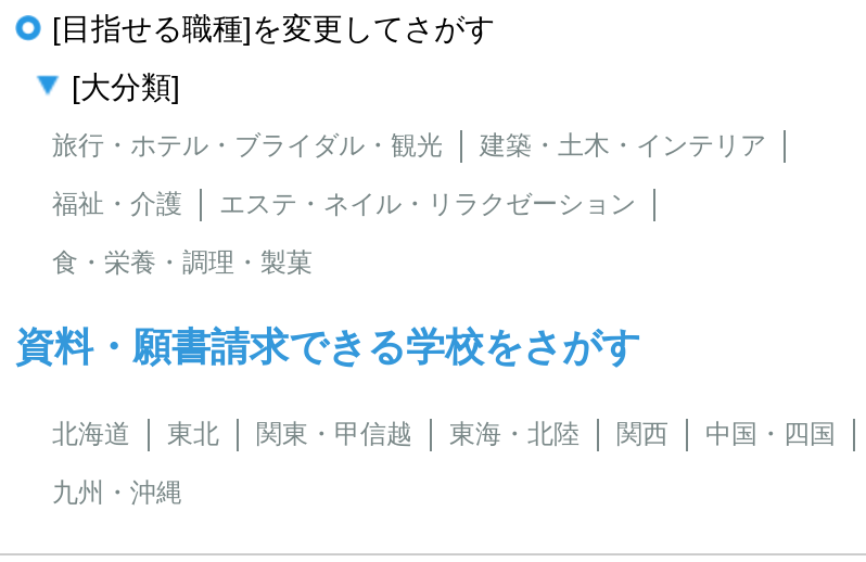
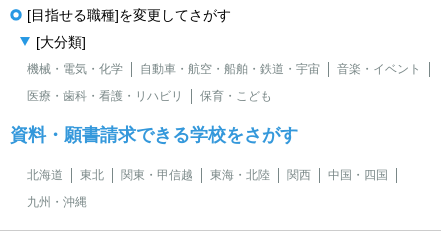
- 旅行・ホテル・ブライダル・観光
- 建築・土木・インテリア
- 福祉・介護
- エステ・ネイル・リラクゼーション
- 食・栄養・調理・製菓
+ 機械・電気・化学
+ 自動車・航空・船舶・鉄道・宇宙
+ 音楽・イベント
+ 医療・歯科・看護・リハビリ
+ 保育・こども
